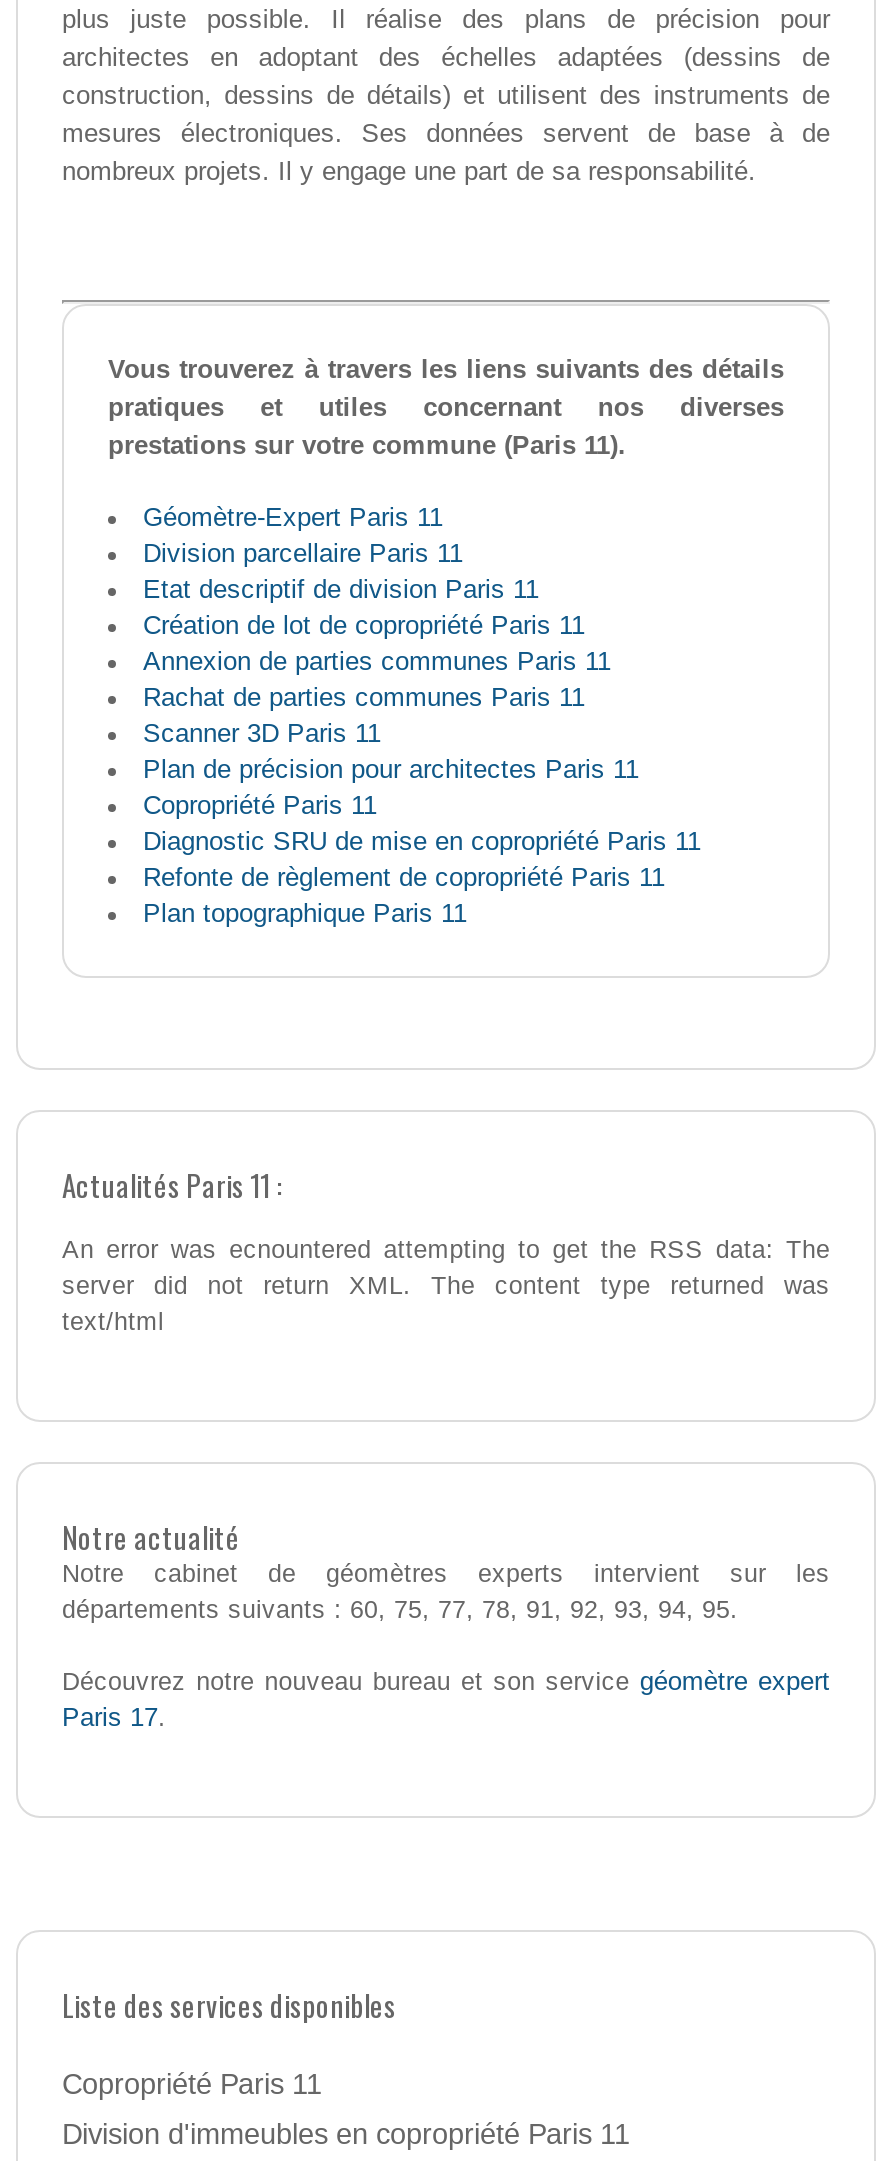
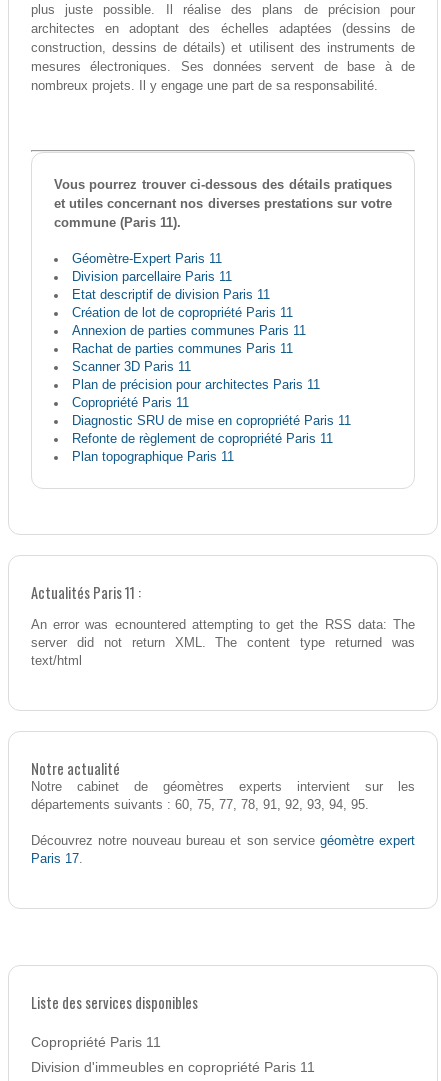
- Vous trouverez à travers les liens suivants des détails
- pratiques et utiles concernant nos diverses
- prestations sur votre commune (Paris 11).
+ Vous pourrez trouver ci-dessous des détails pratiques
+ et utiles concernant nos diverses prestations sur votre
+ commune (Paris 11).
